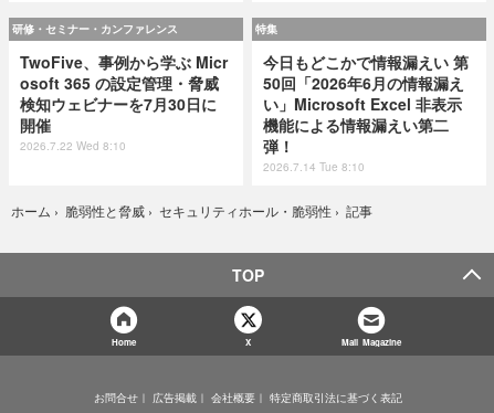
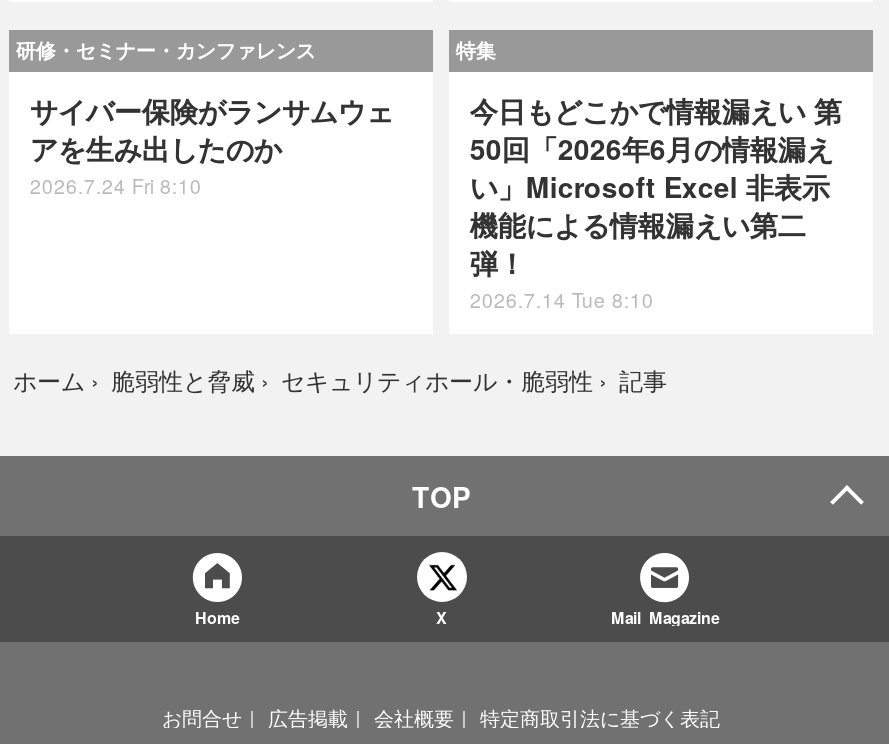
- TwoFive、事例から学ぶ Micr
- osoft 365 の設定管理・脅威
- 検知ウェビナーを7月30日に
- 開催
- 2026.7.22 Wed 8:10
+ サイバー保険がランサムウェ
+ アを生み出したのか
+ 2026.7.24 Fri 8:10
